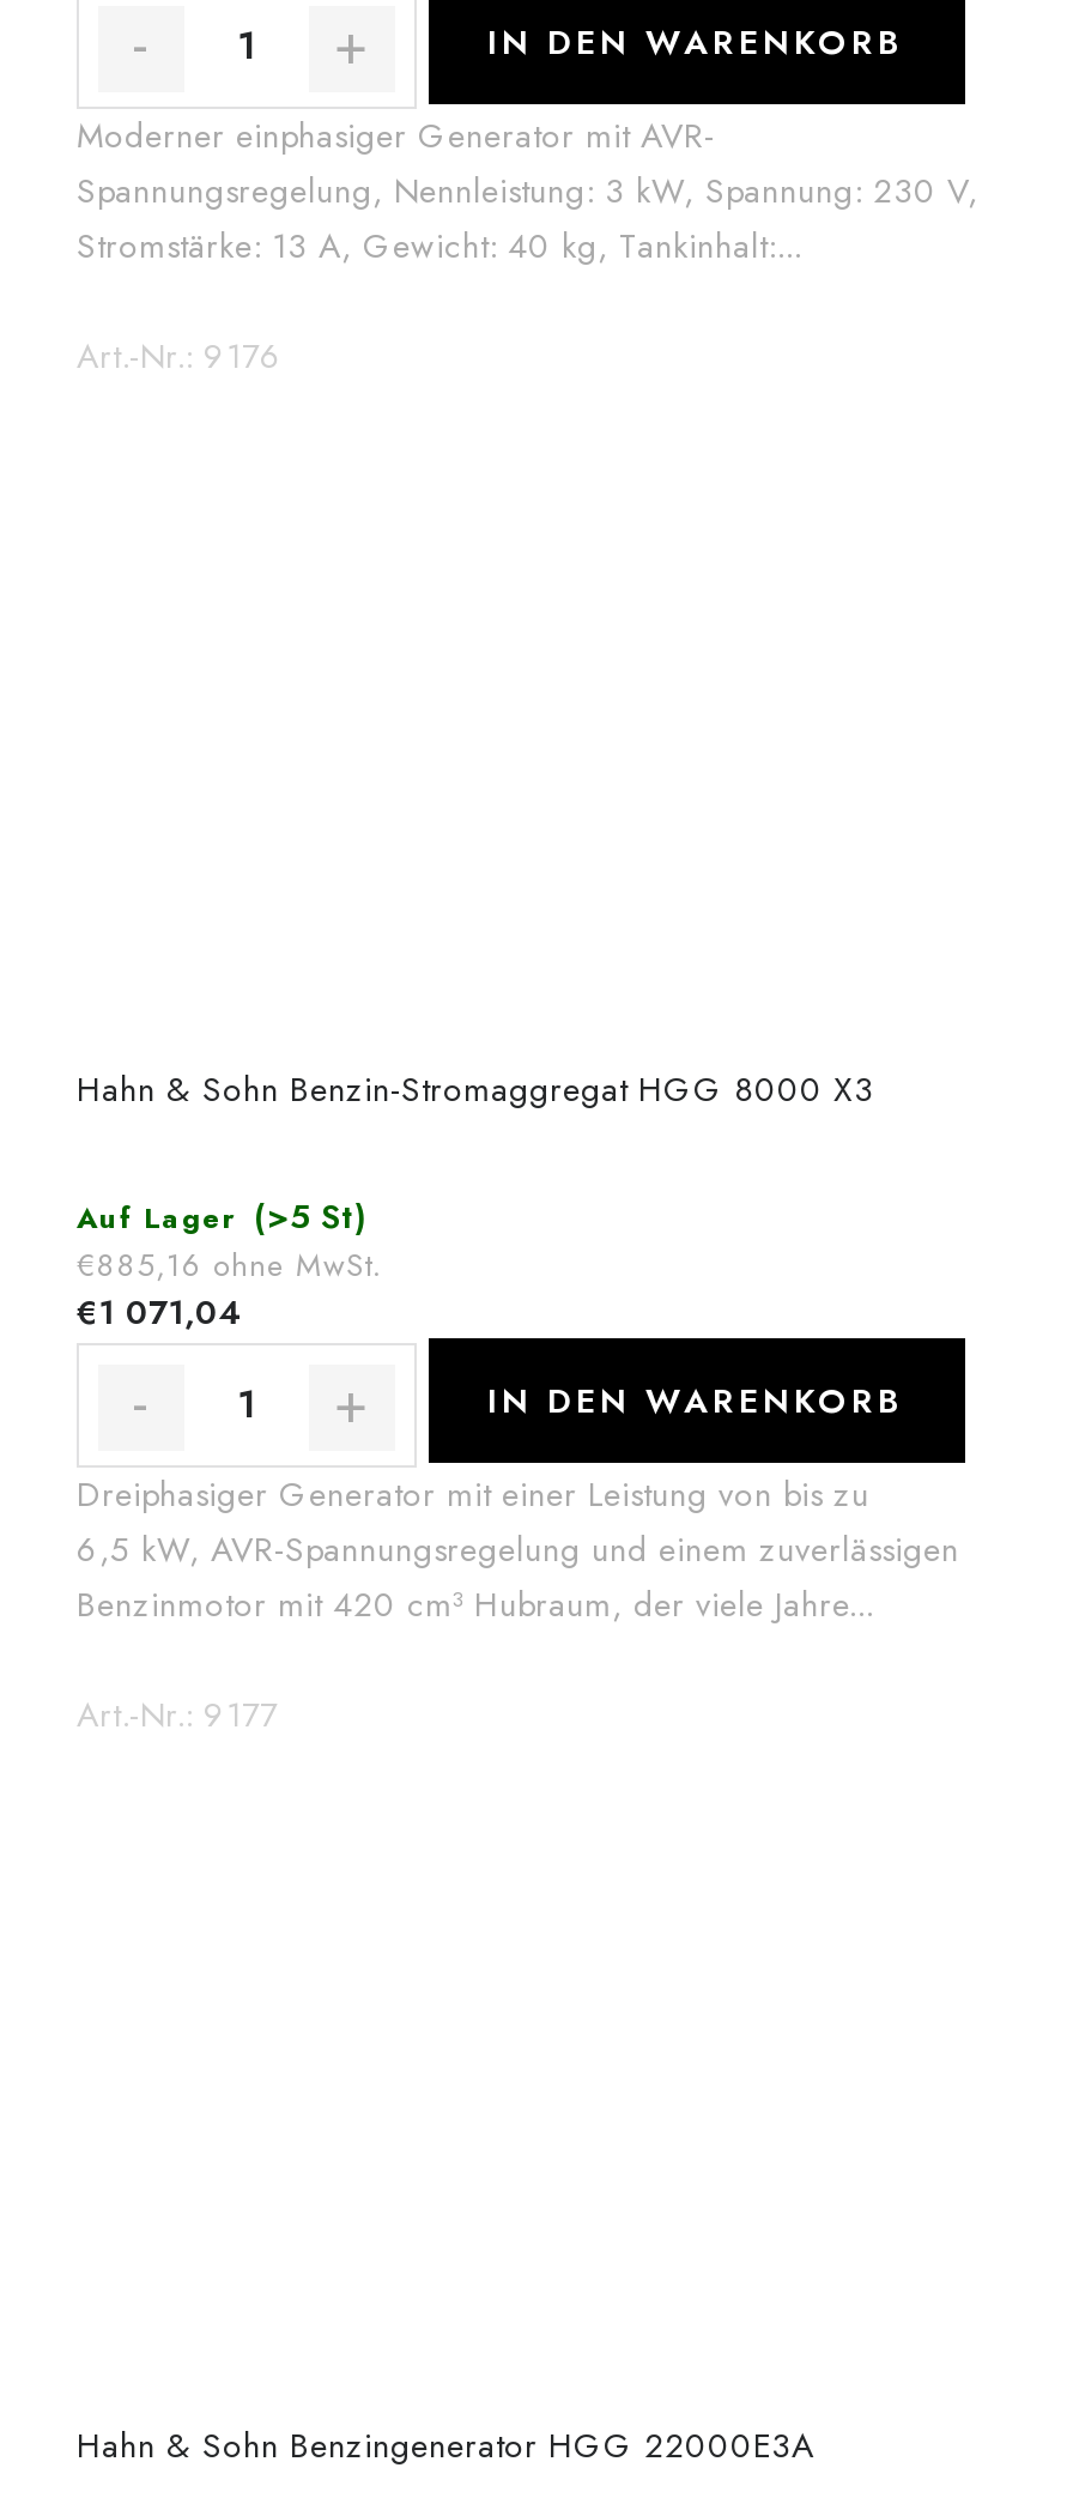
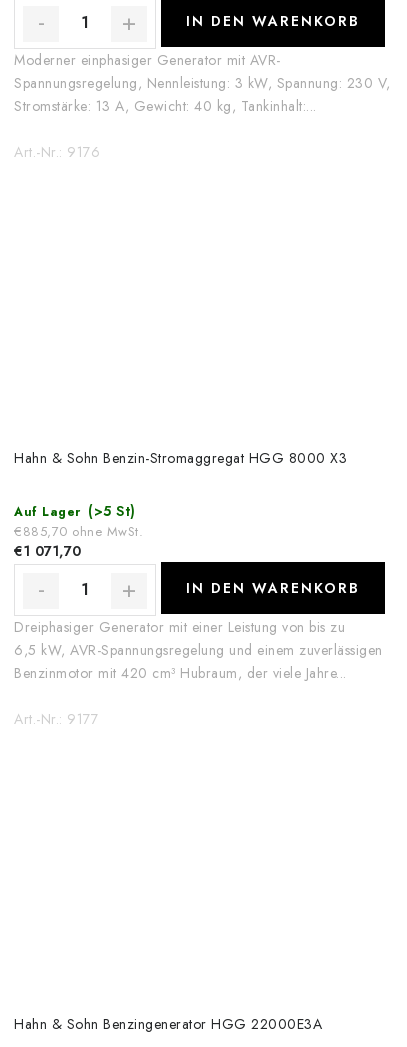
- €885,16 ohne MwSt.
+ €885,70 ohne MwSt.

- €1 071,04
+ €1 071,70
